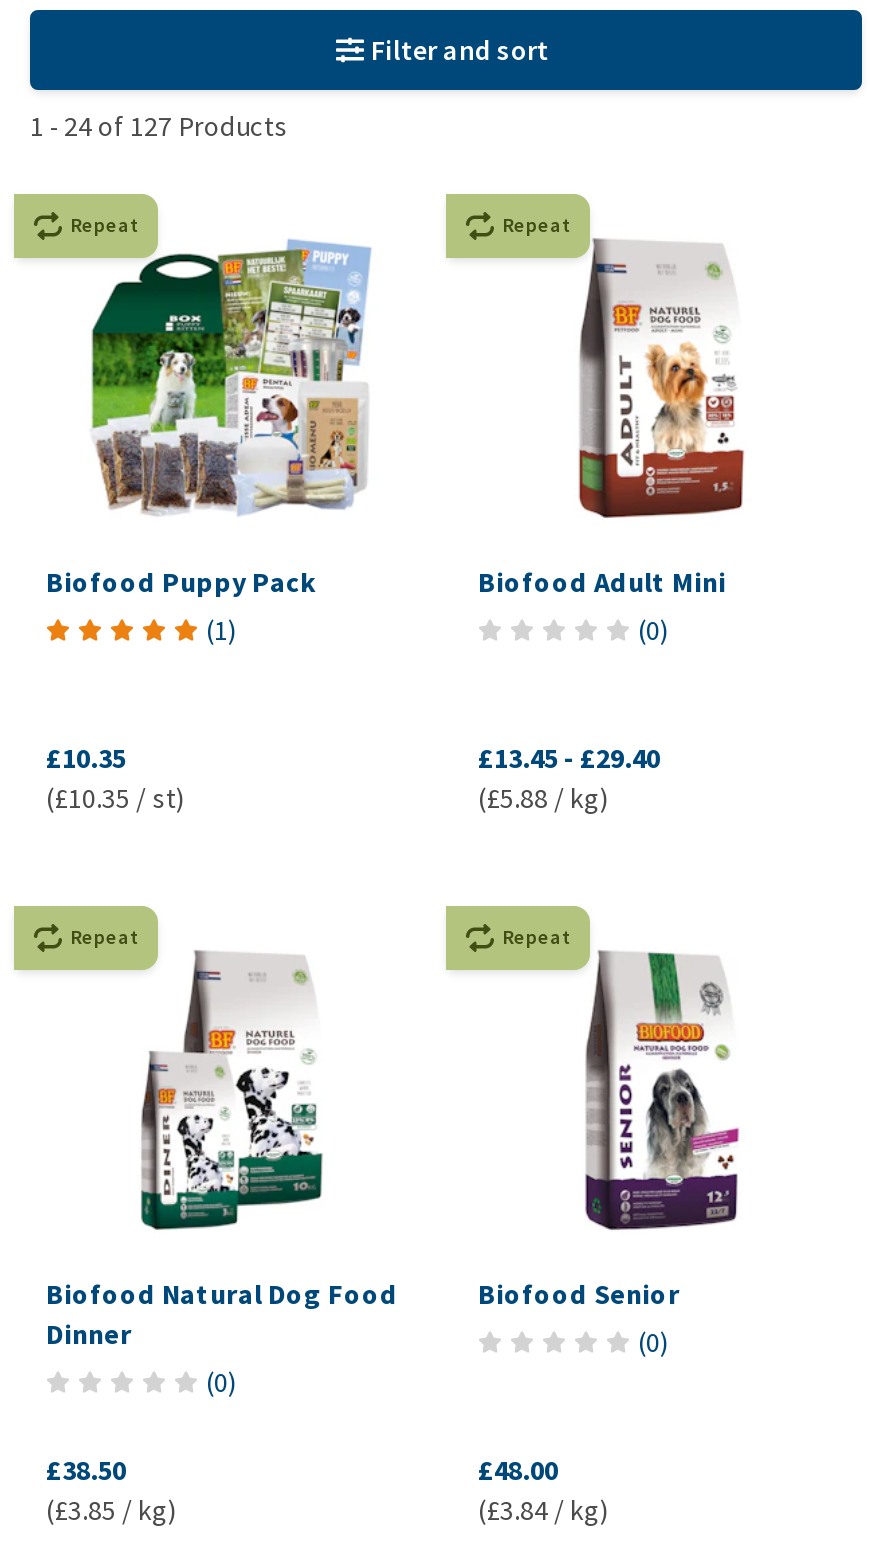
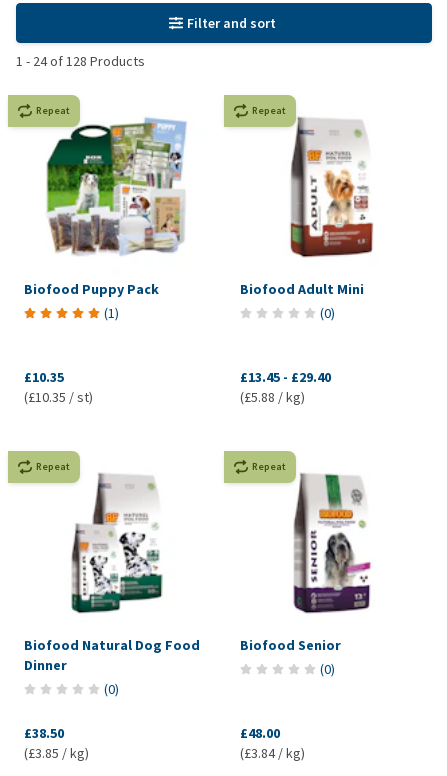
- 1 - 24 of 127 Products
+ 1 - 24 of 128 Products
